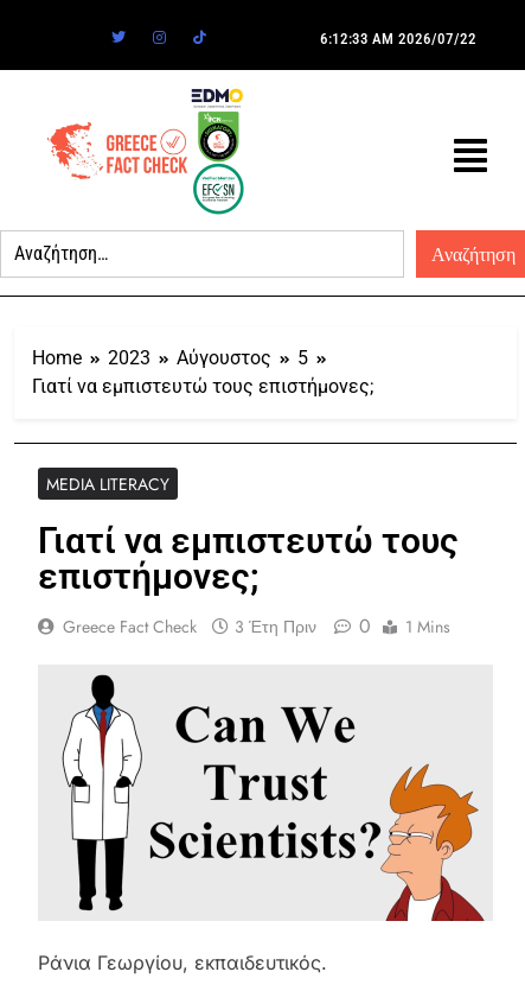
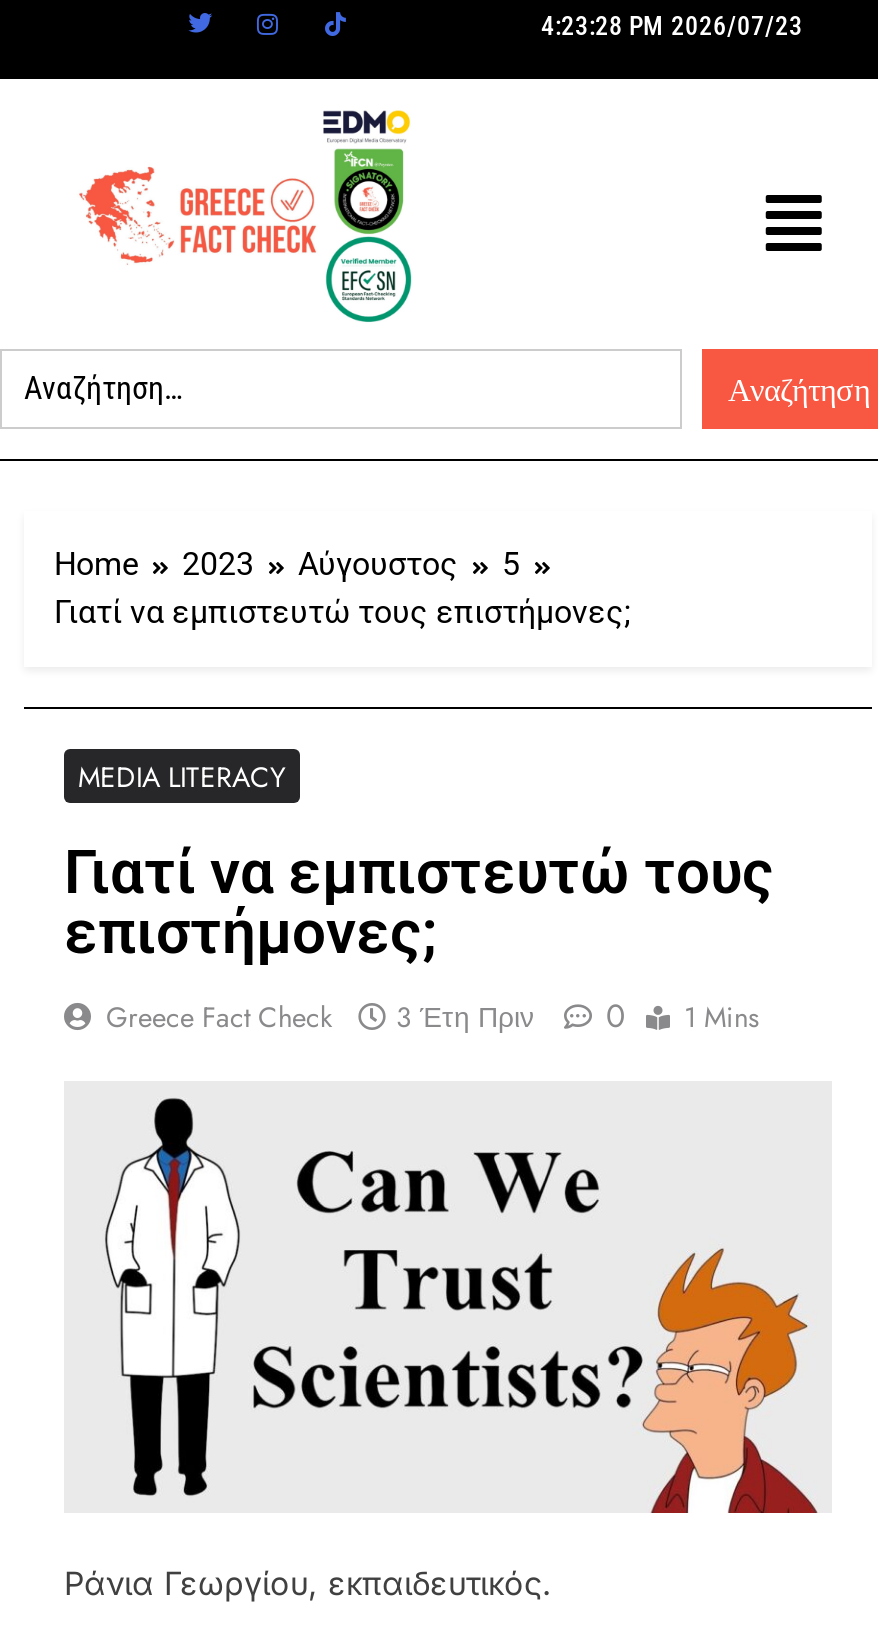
- 6:12:33 AM 2026/07/22
+ 4:23:28 PM 2026/07/23
